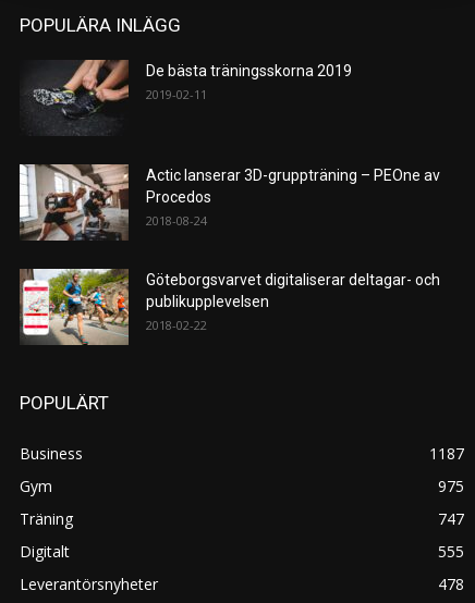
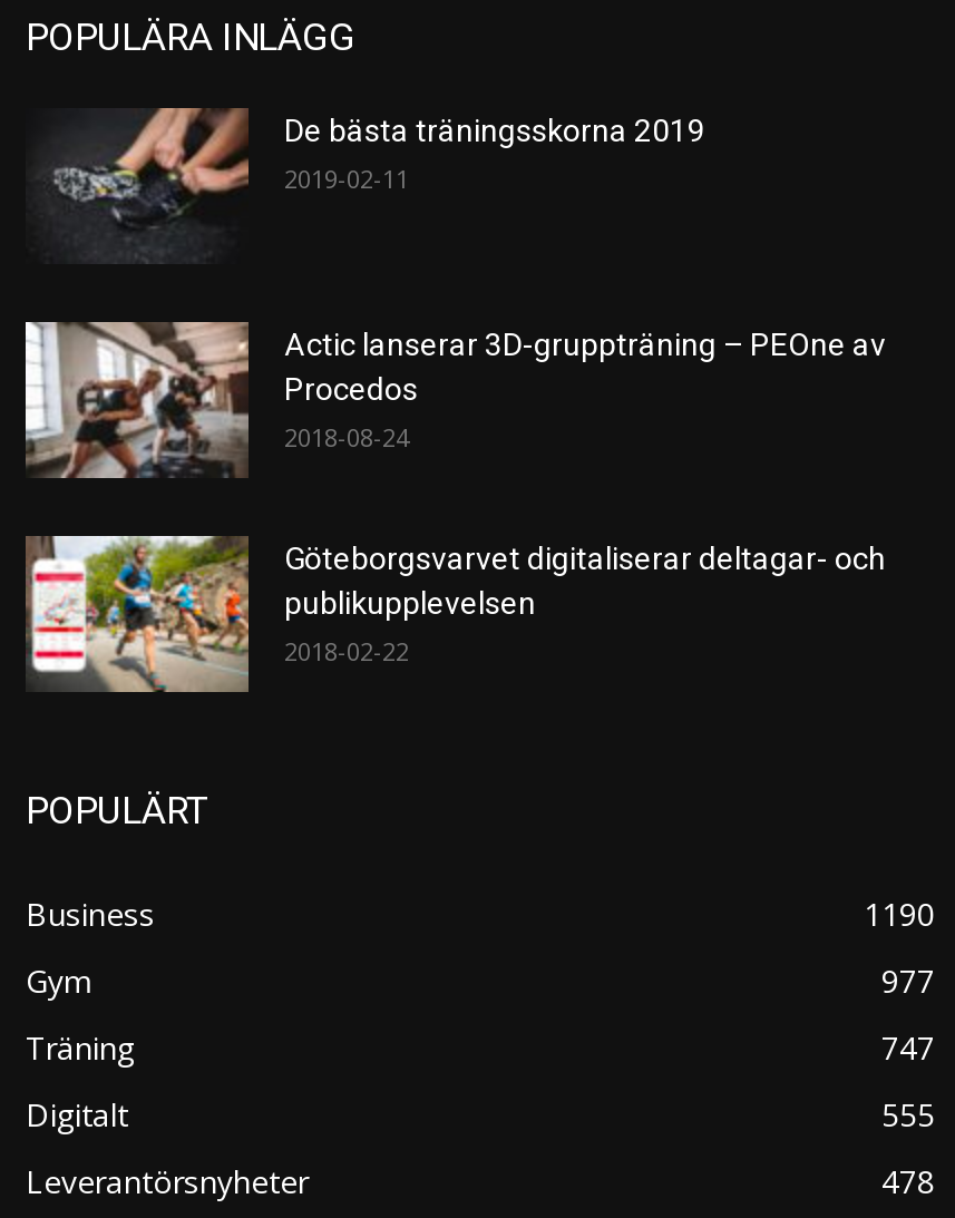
- 1187
+ 1190

- 975
+ 977
